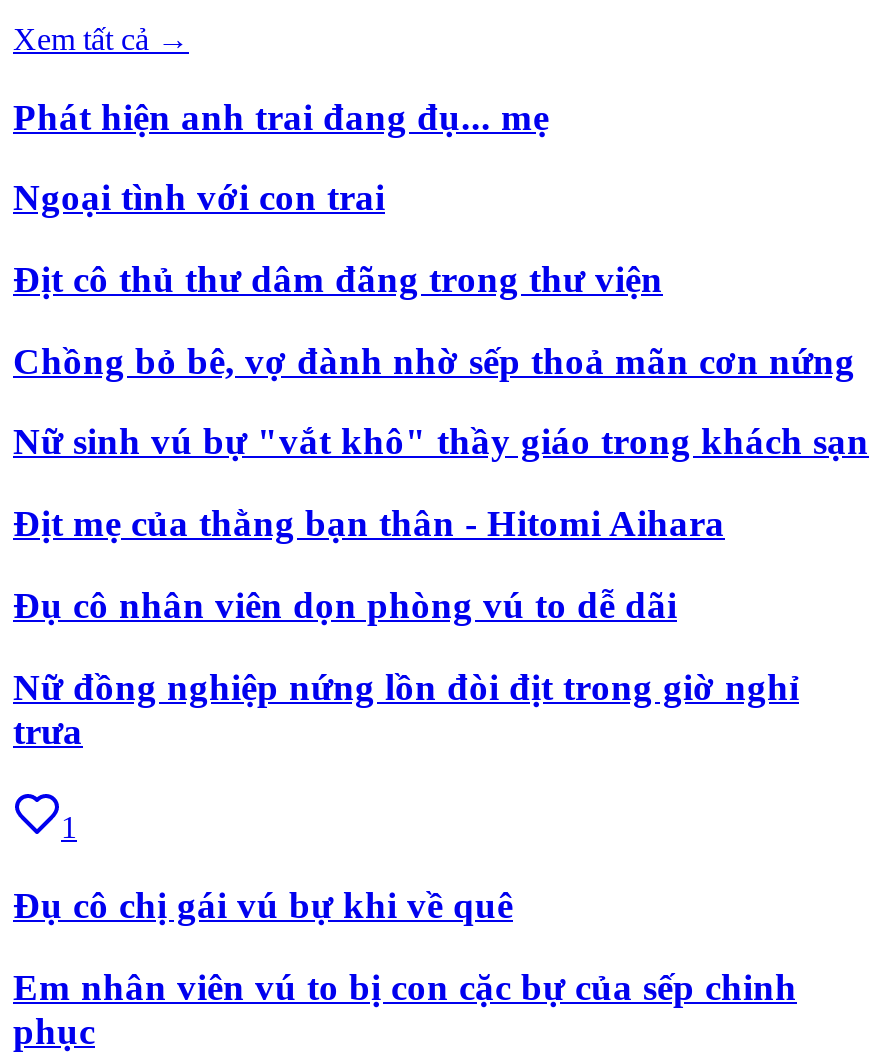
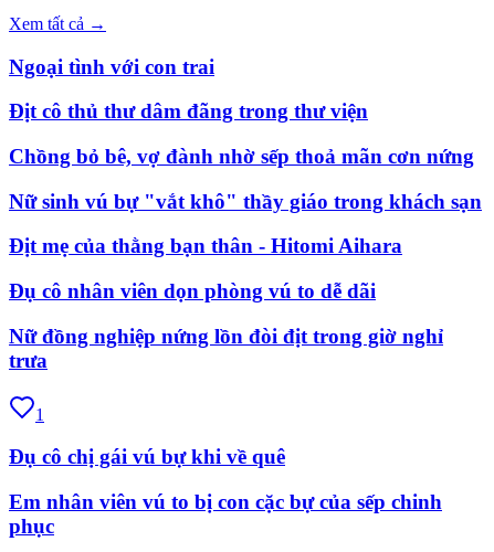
- Phát hiện anh trai đang đụ... mẹ
